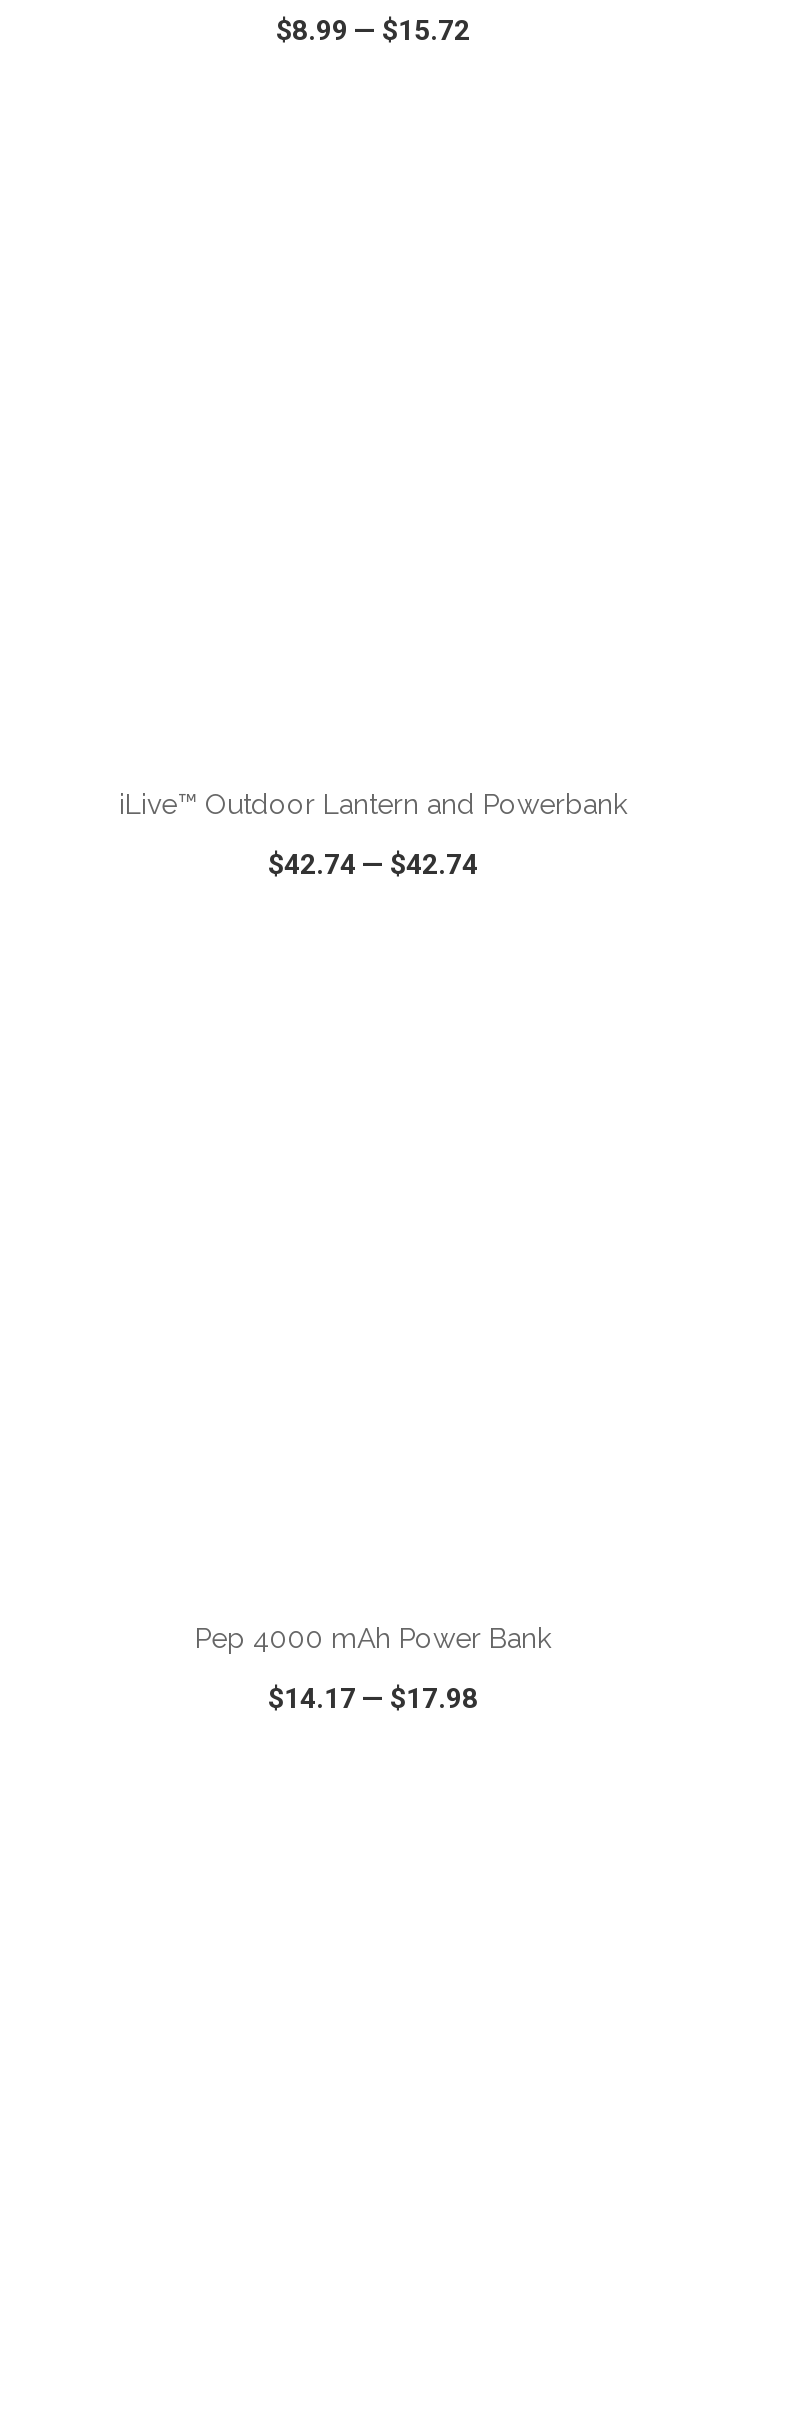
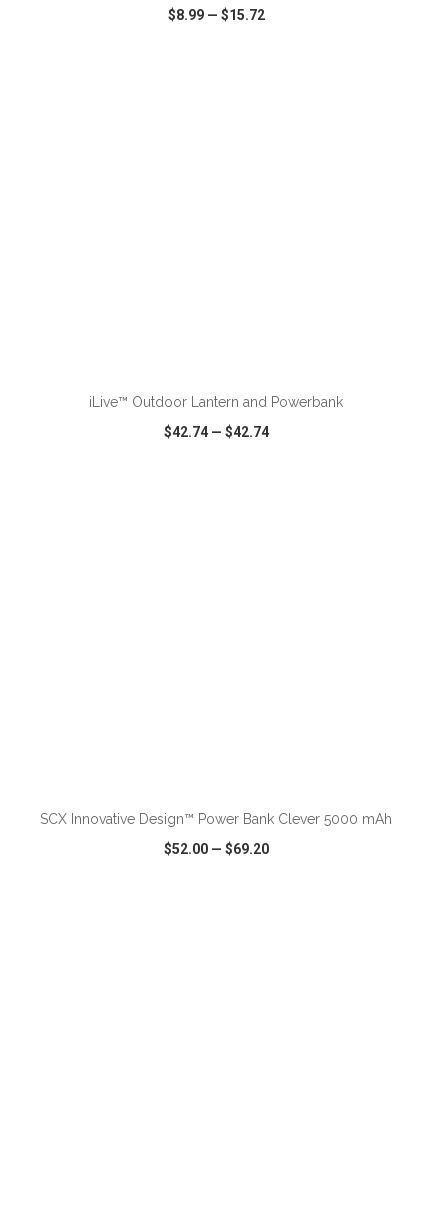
- Pep 4000 mAh Power Bank
+ SCX Innovative Design™ Power Bank Clever 5000 mAh

- $14.17 — $17.98
+ $52.00 — $69.20
